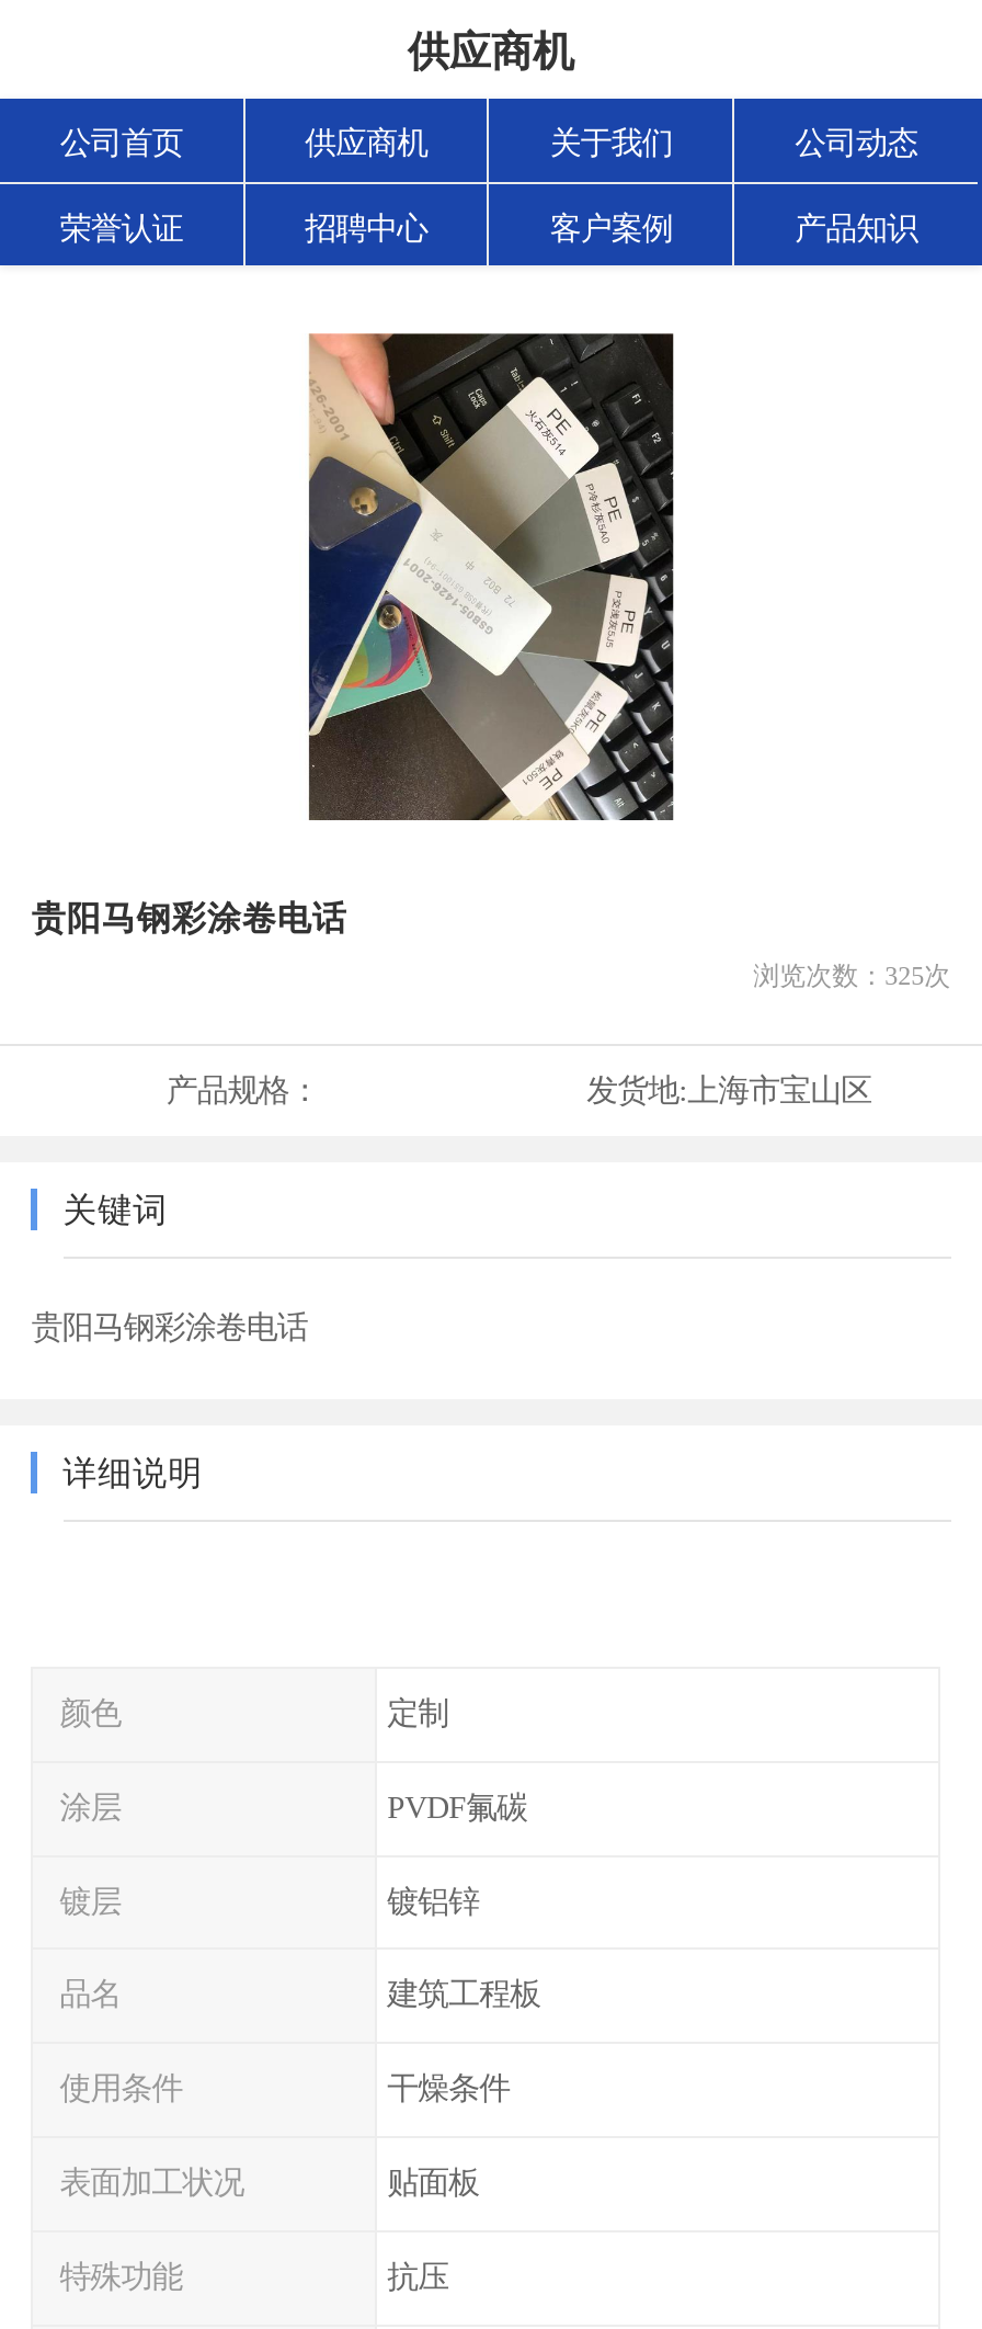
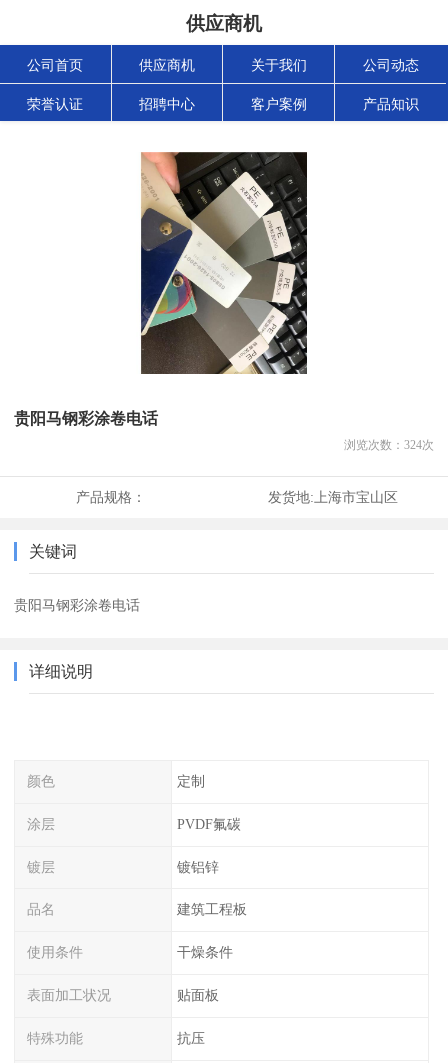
- 浏览次数：325次
+ 浏览次数：324次
